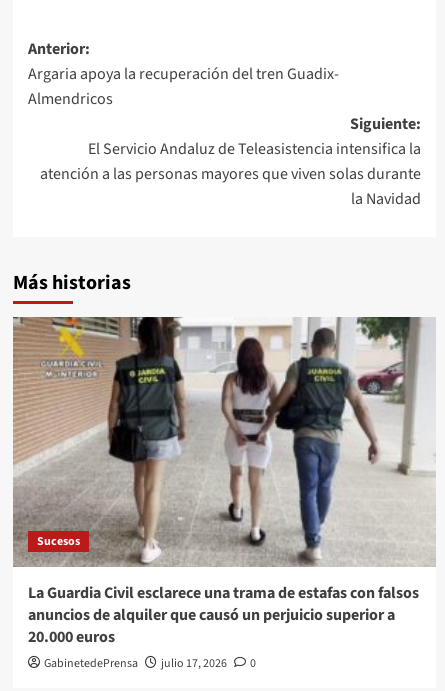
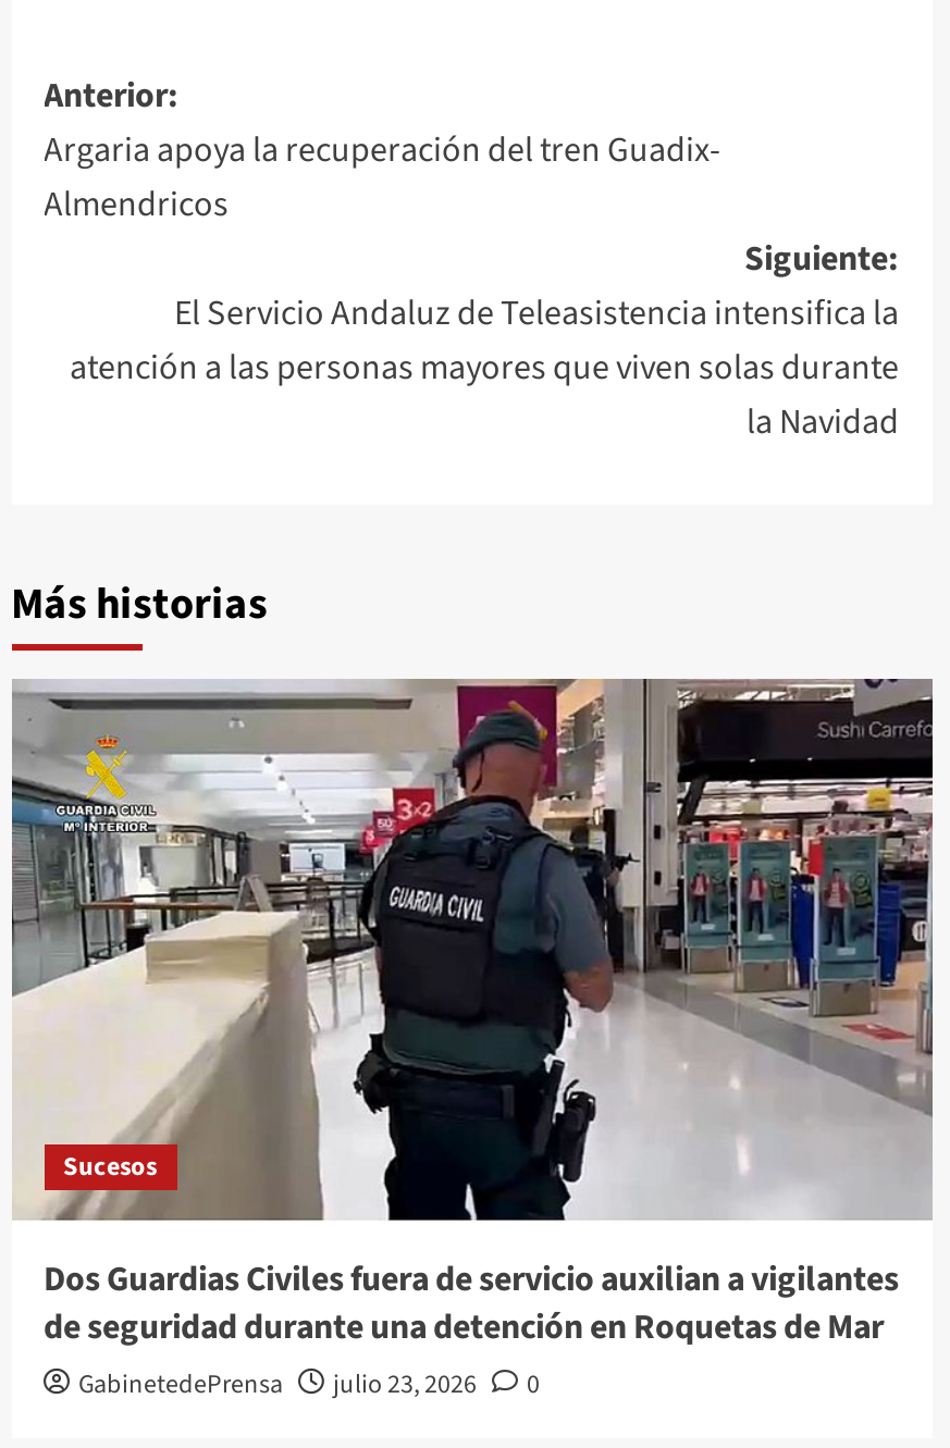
- [image]
- La Guardia Civil esclarece una trama de estafas con falsos
- anuncios de alquiler que causó un perjuicio superior a
- 20.000 euros
+ [image]
+ Dos Guardias Civiles fuera de servicio auxilian a vigilantes
+ de seguridad durante una detención en Roquetas de Mar

- GabinetedePrensa julio 17, 2026 0
+ GabinetedePrensa julio 23, 2026 0
